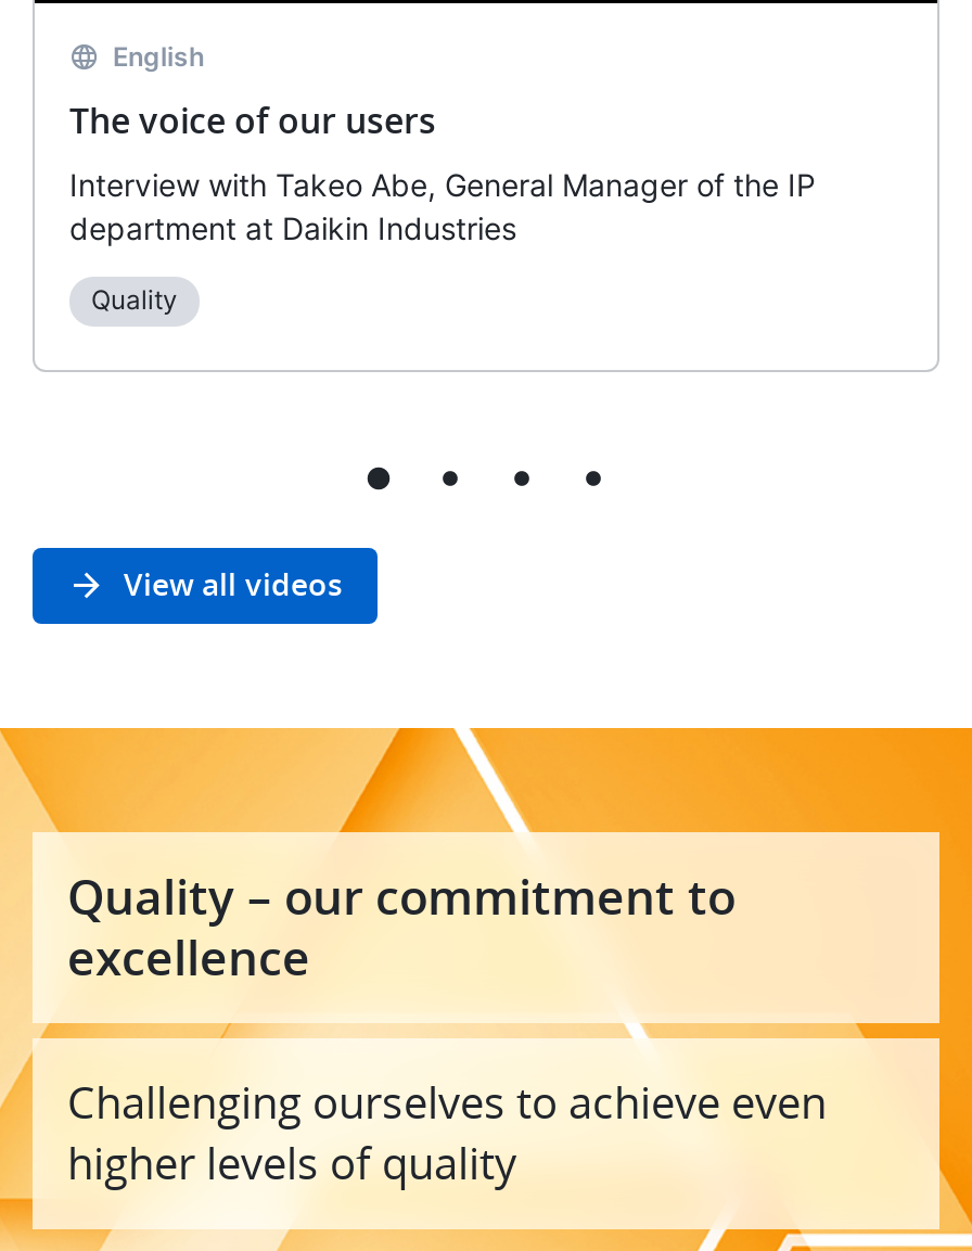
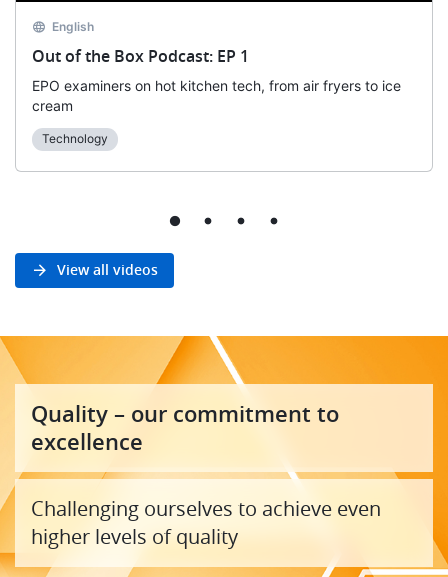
- The voice of our users
+ Out of the Box Podcast: EP 1

- Interview with Takeo Abe, General Manager of the IP
- department at Daikin Industries
+ EPO examiners on hot kitchen tech, from air fryers to ice
+ cream

- Quality
+ Technology
